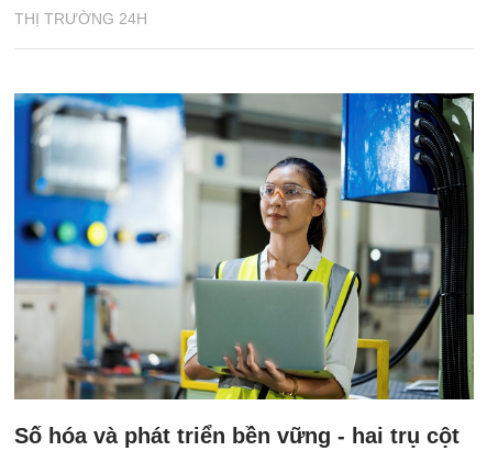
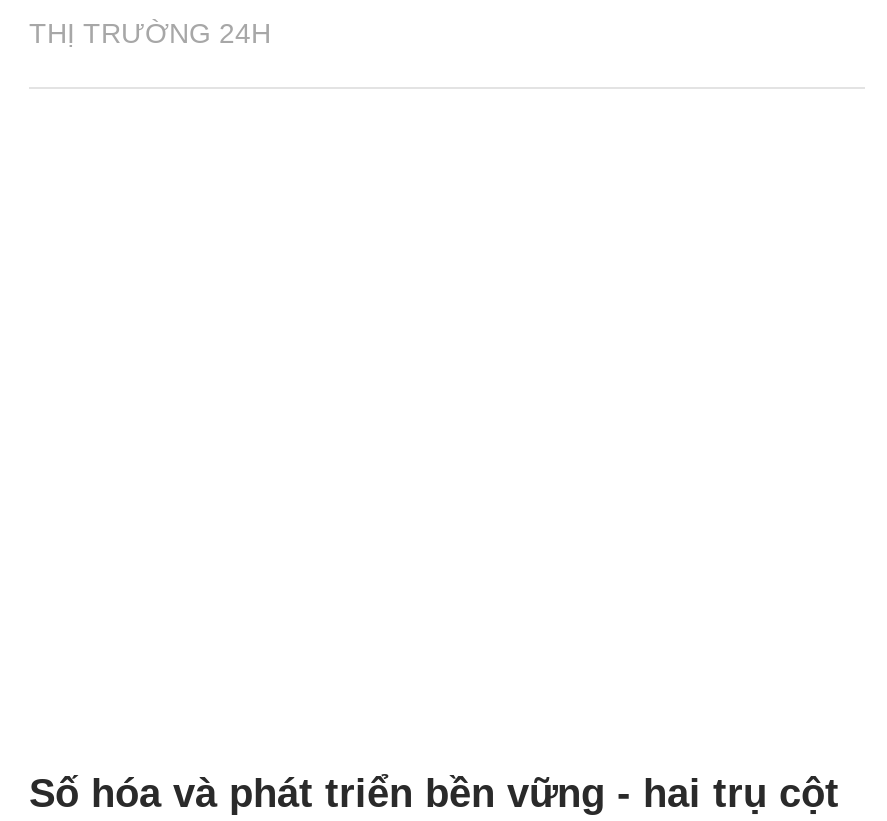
- [image]
